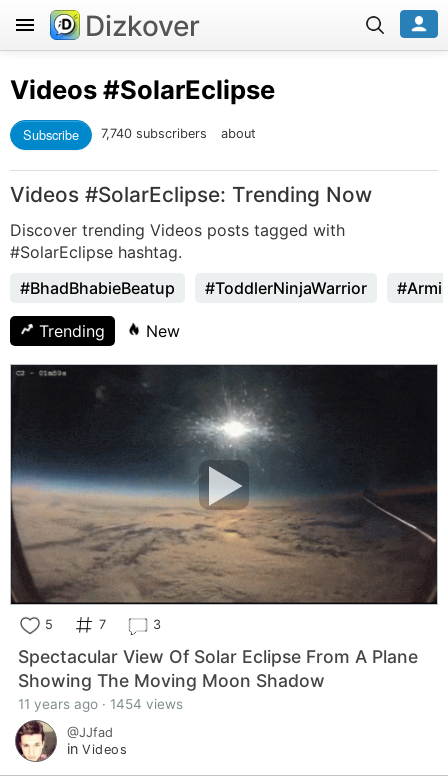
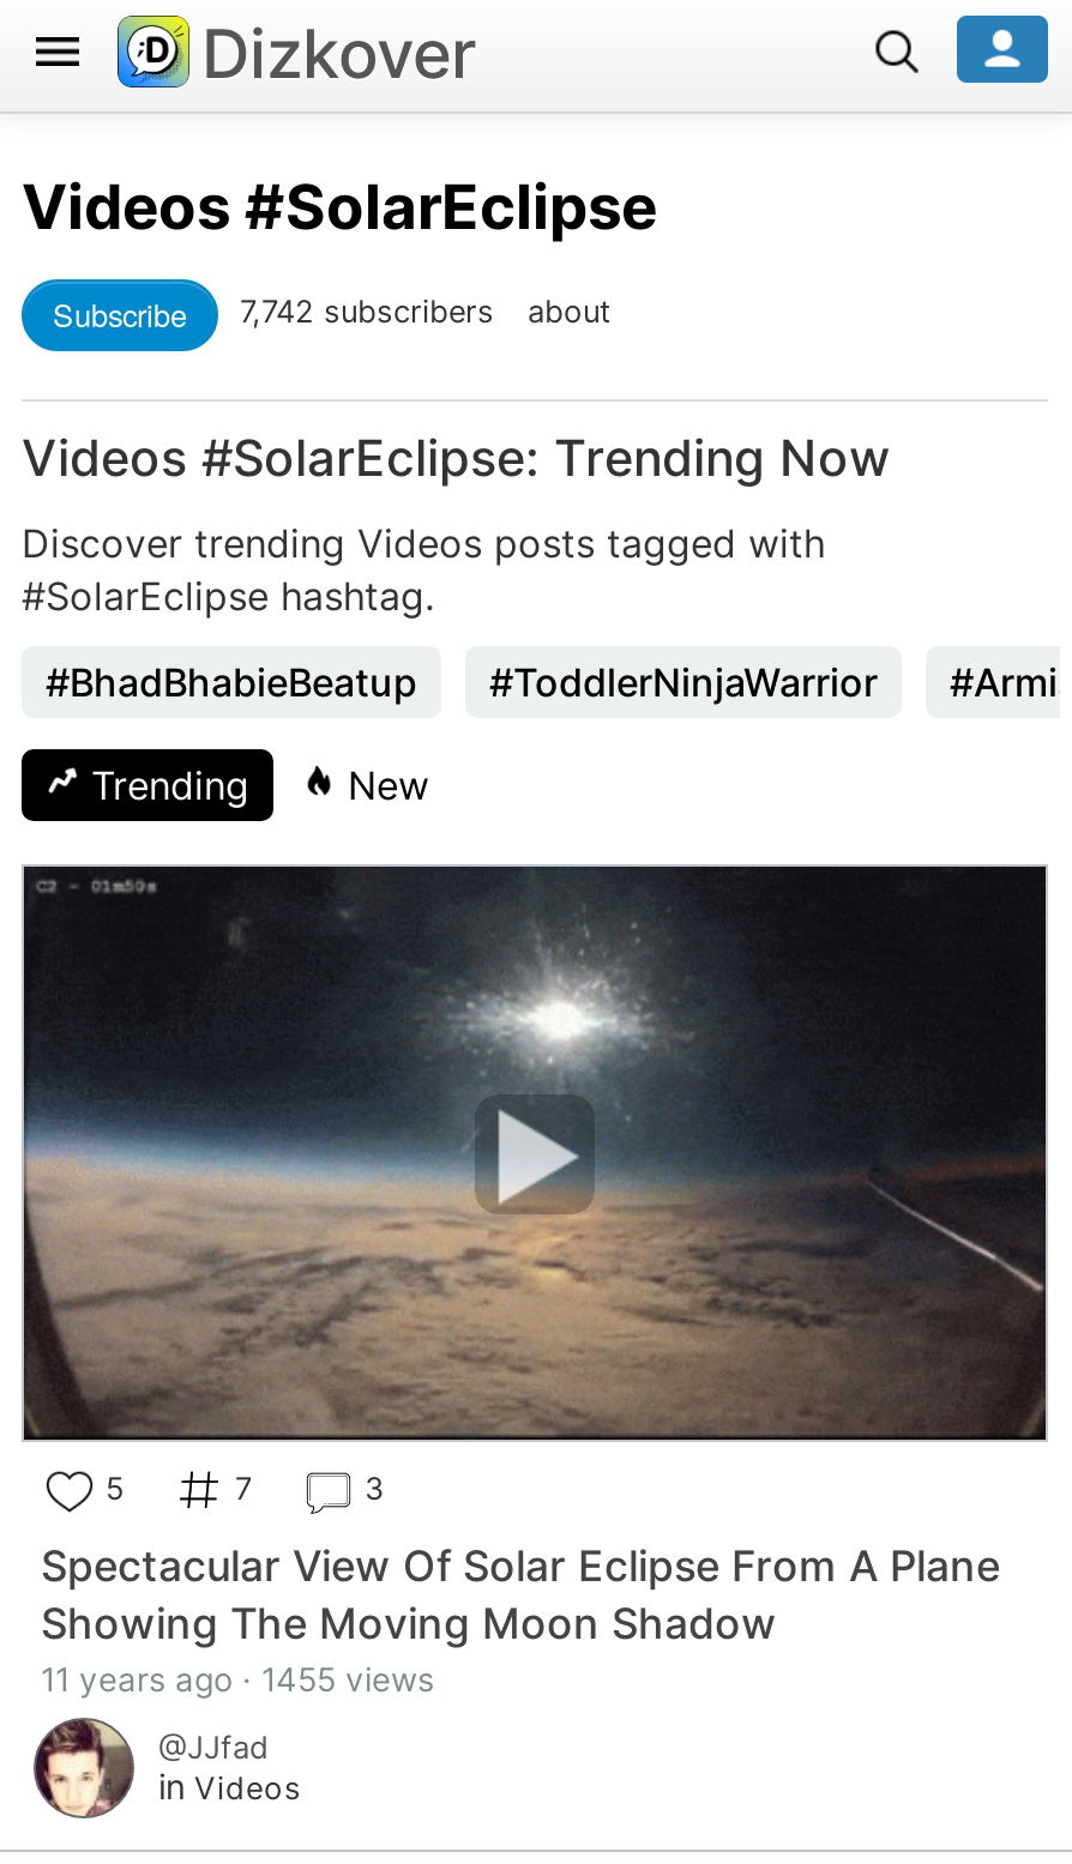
- Subscribe 7,740 subscribers about
+ Subscribe 7,742 subscribers about

- 11 years ago · 1454 views
+ 11 years ago · 1455 views
